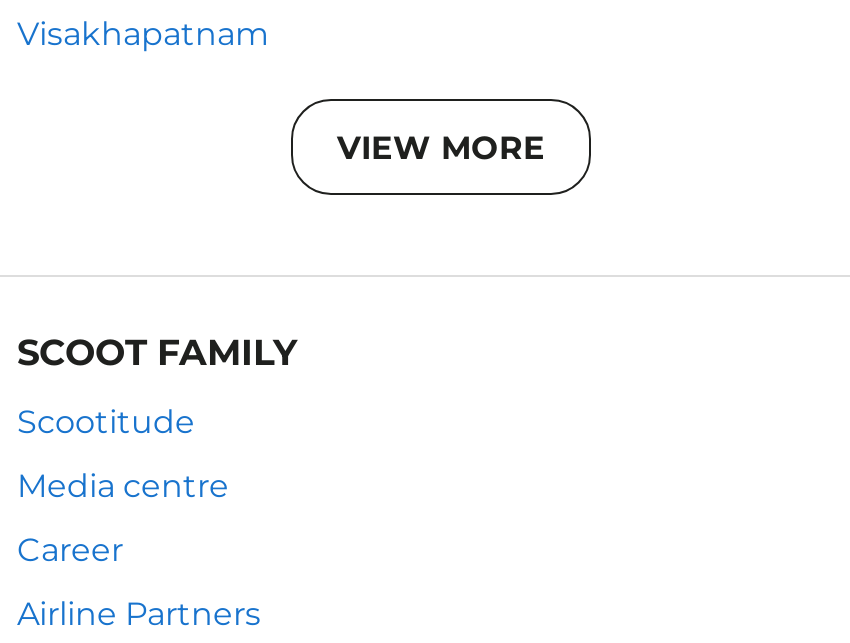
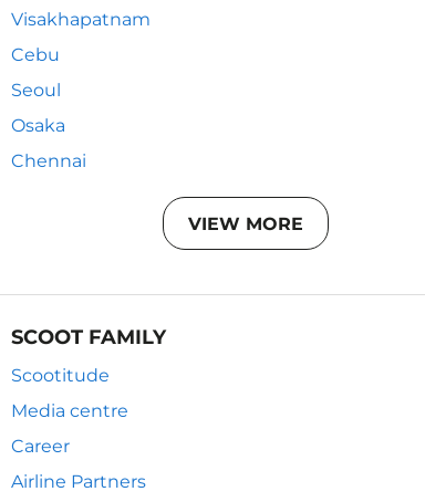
+ Cebu
+ Seoul
+ Osaka
+ Chennai
